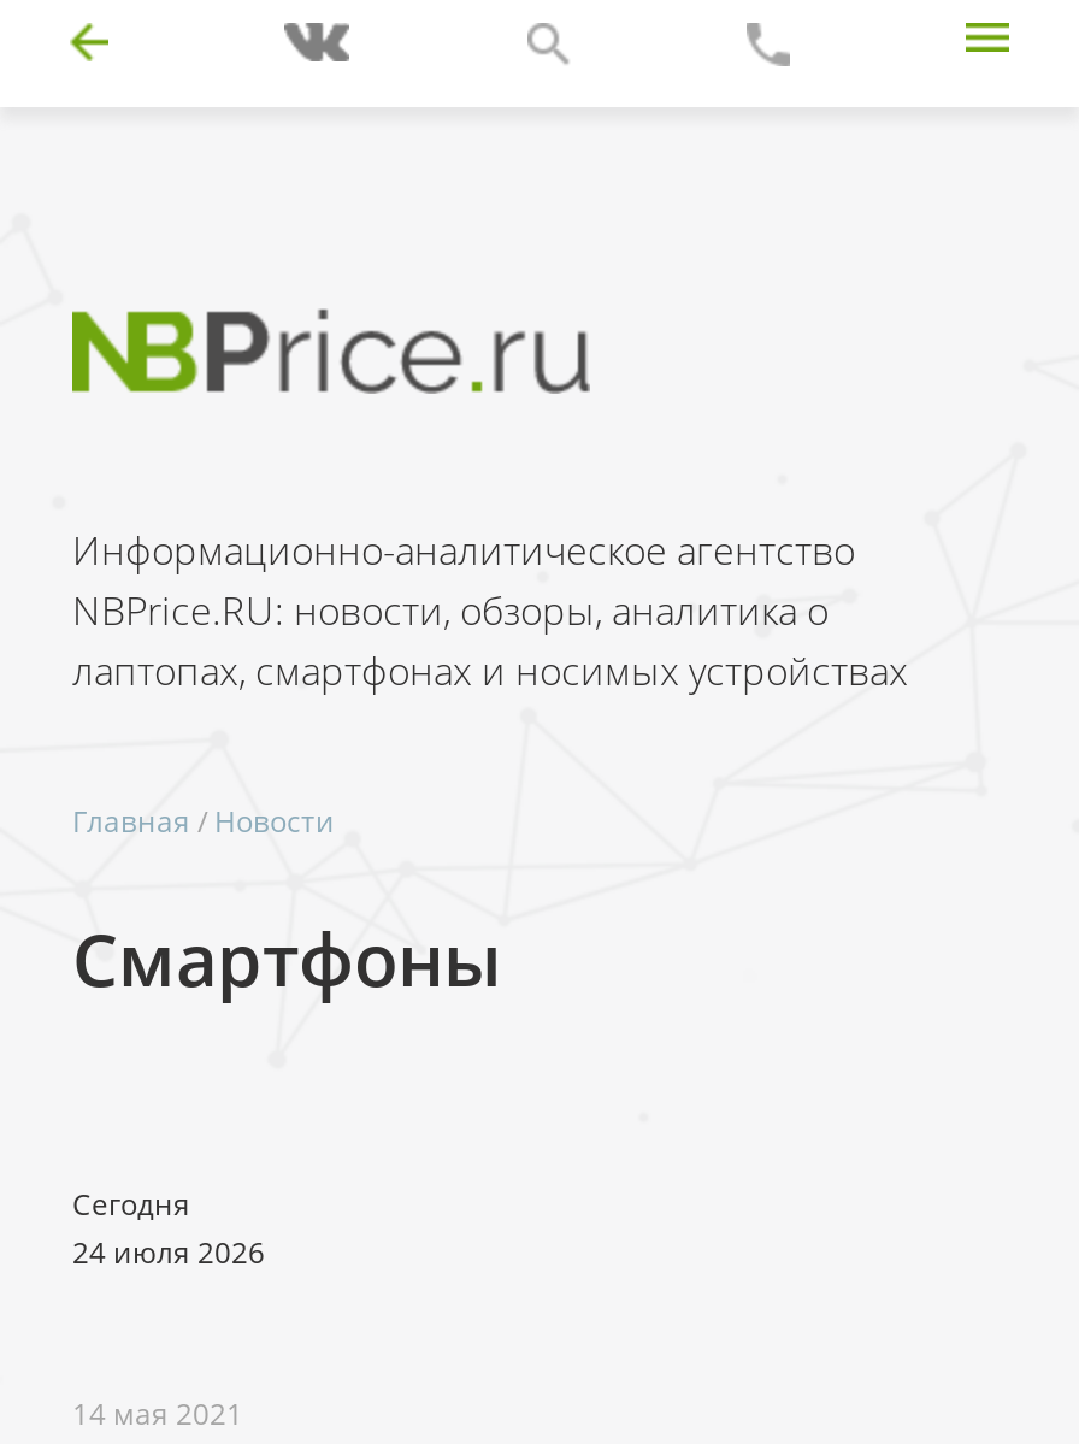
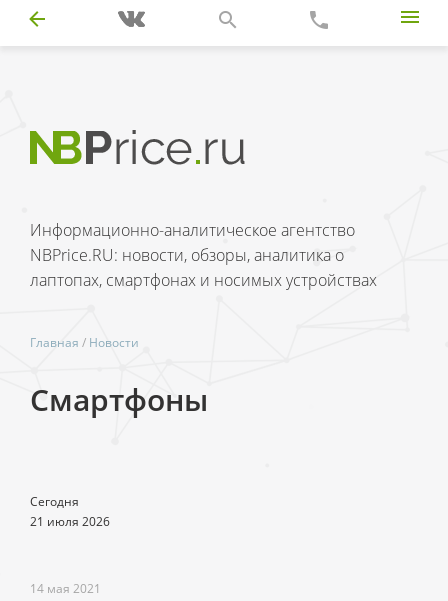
- 24 июля 2026
+ 21 июля 2026
